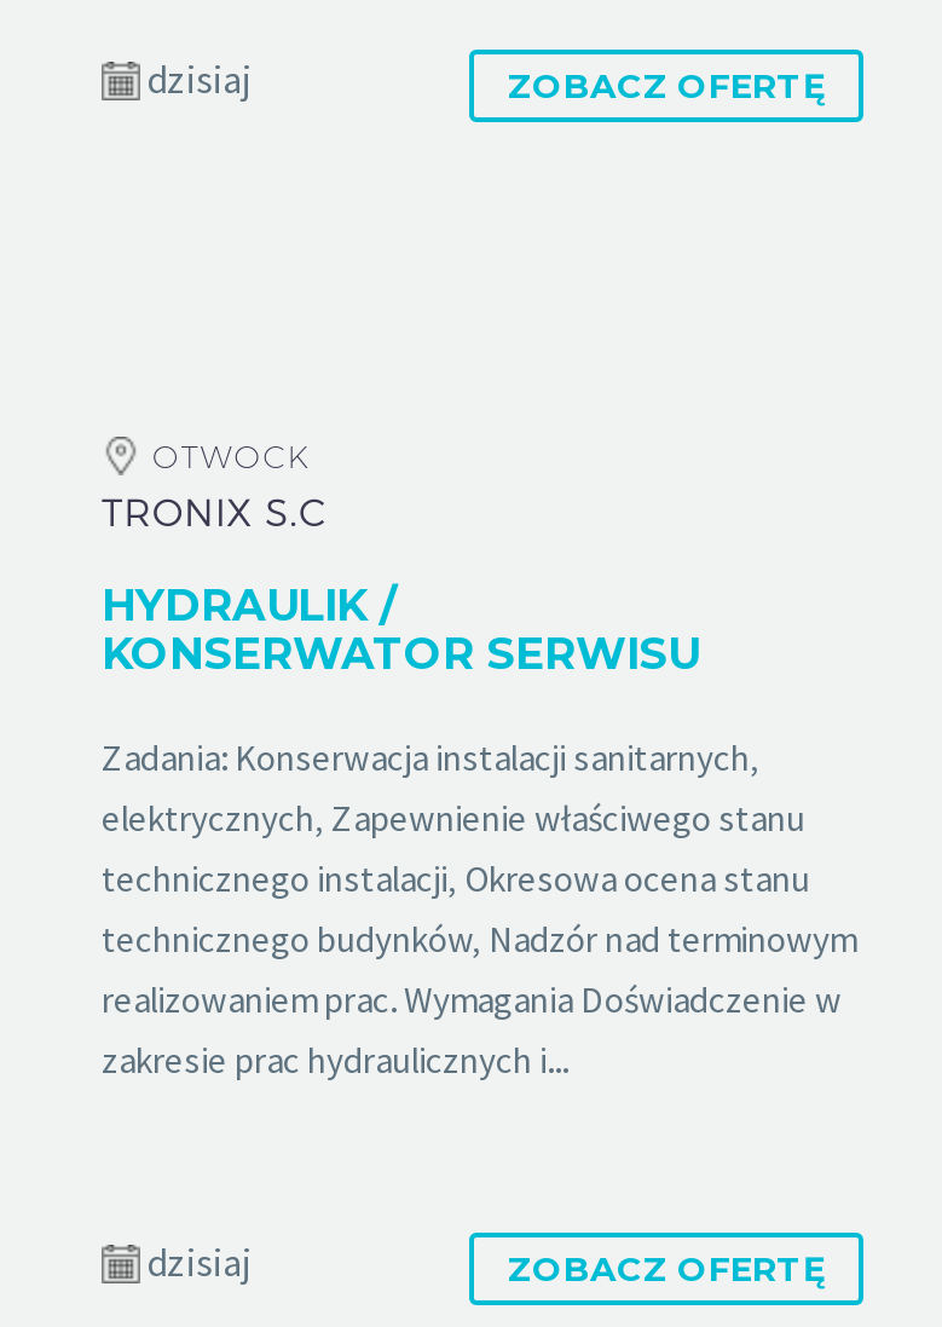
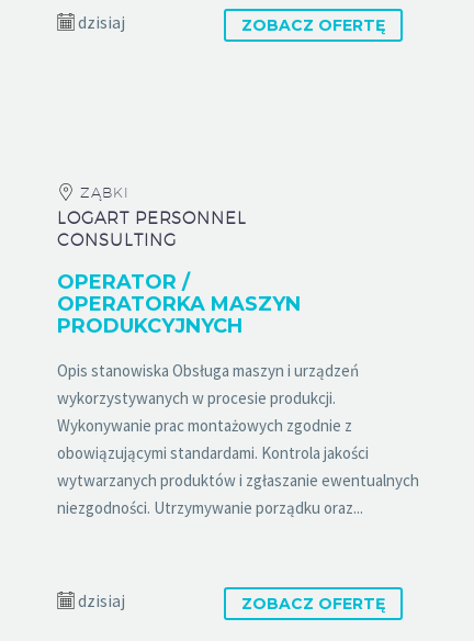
- OTWOCK
- TRONIX S.C
+ ZĄBKI
+ LOGART PERSONNEL
+ CONSULTING

- HYDRAULIK /
- KONSERWATOR SERWISU
+ OPERATOR /
+ OPERATORKA MASZYN
+ PRODUKCYJNYCH

- Zadania: Konserwacja instalacji sanitarnych,
- elektrycznych, Zapewnienie właściwego stanu
- technicznego instalacji, Okresowa ocena stanu
- technicznego budynków, Nadzór nad terminowym
- realizowaniem prac. Wymagania Doświadczenie w
- zakresie prac hydraulicznych i...
+ Opis stanowiska Obsługa maszyn i urządzeń
+ wykorzystywanych w procesie produkcji.
+ Wykonywanie prac montażowych zgodnie z
+ obowiązującymi standardami. Kontrola jakości
+ wytwarzanych produktów i zgłaszanie ewentualnych
+ niezgodności. Utrzymywanie porządku oraz...
